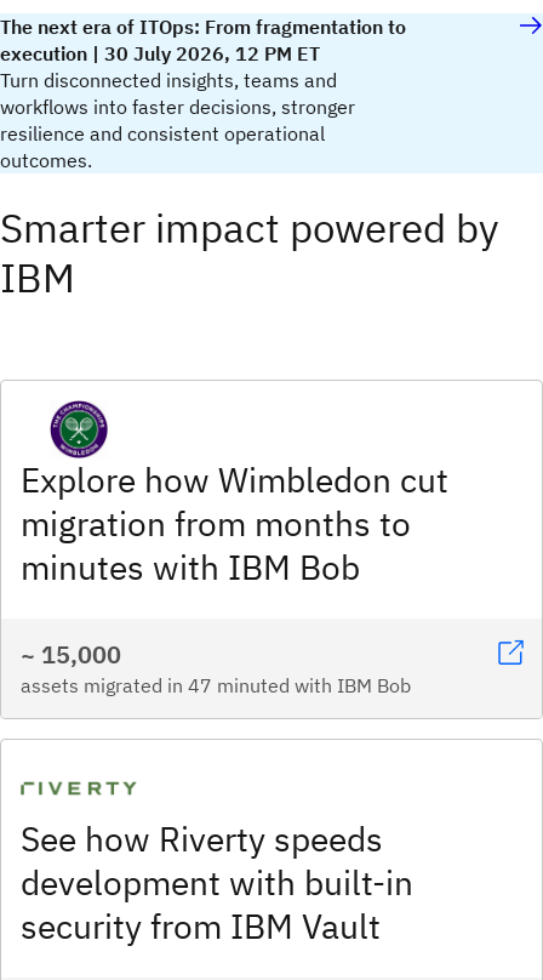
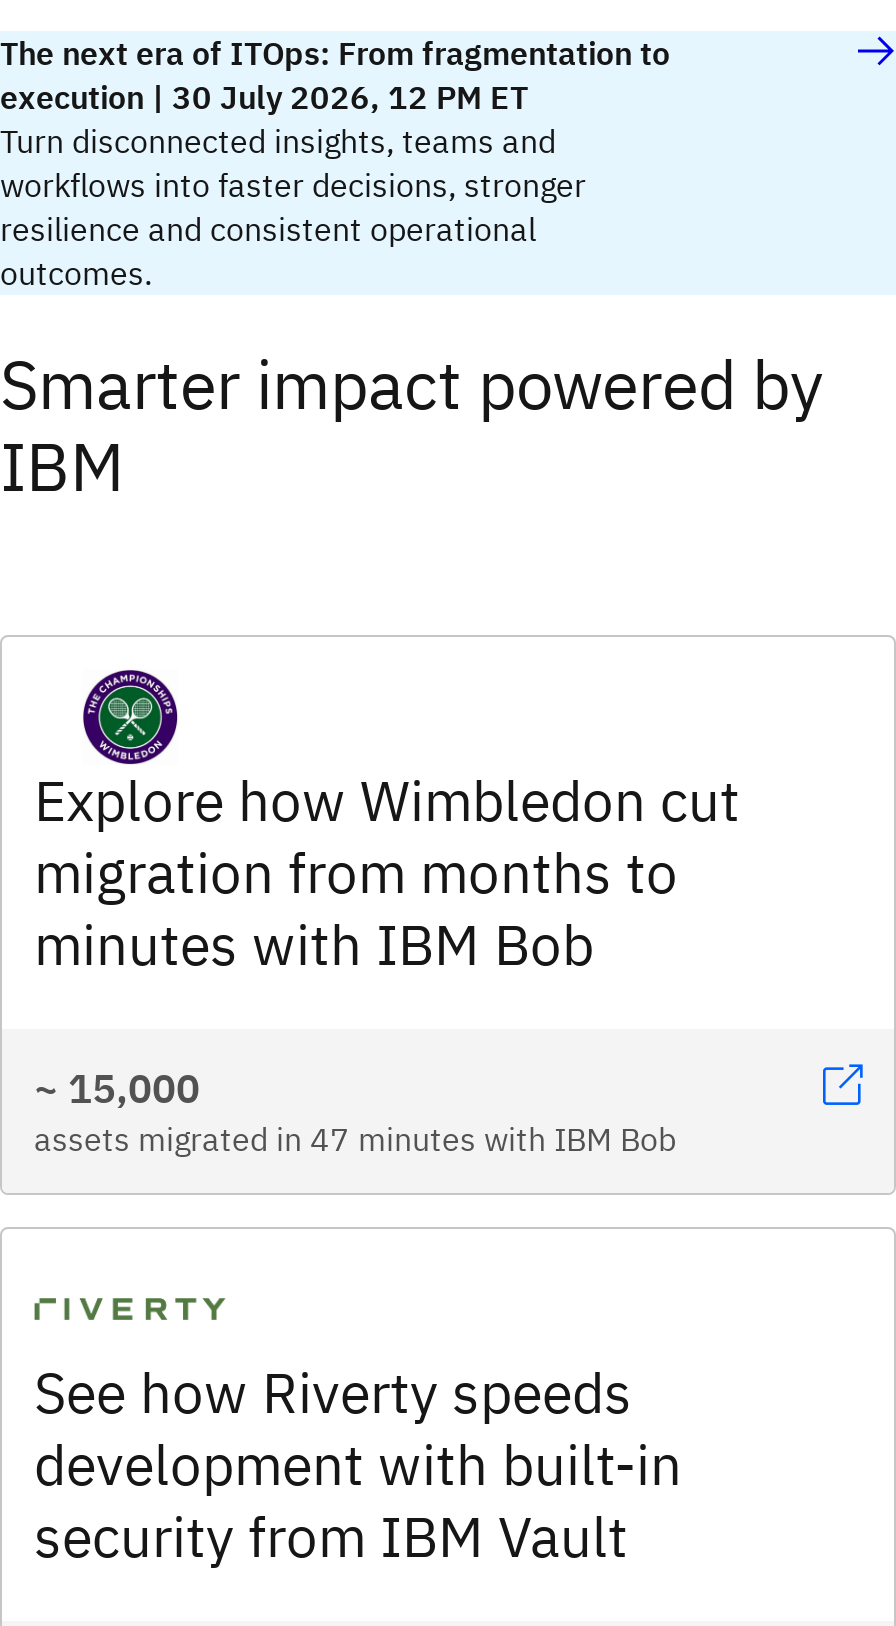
- assets migrated in 47 minuted with IBM Bob
+ assets migrated in 47 minutes with IBM Bob
